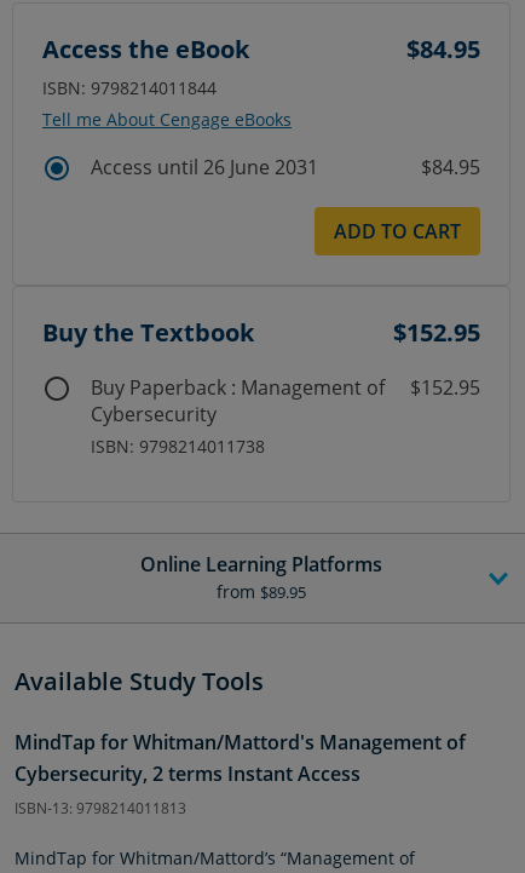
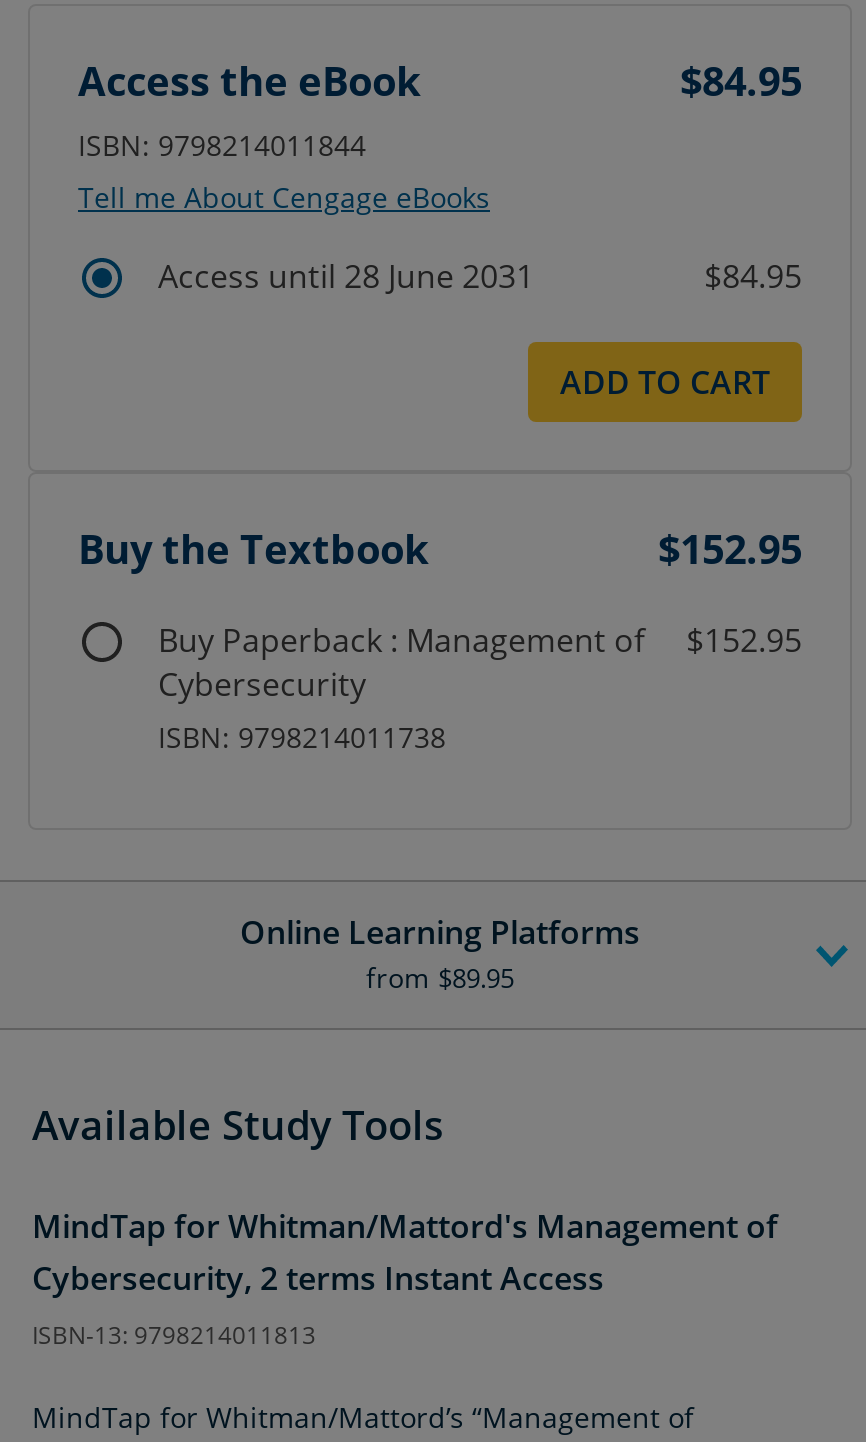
- Access until 26 June 2031
+ Access until 28 June 2031
